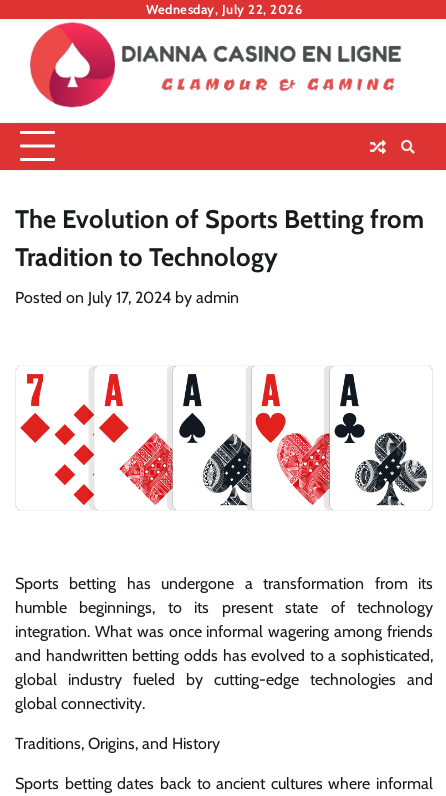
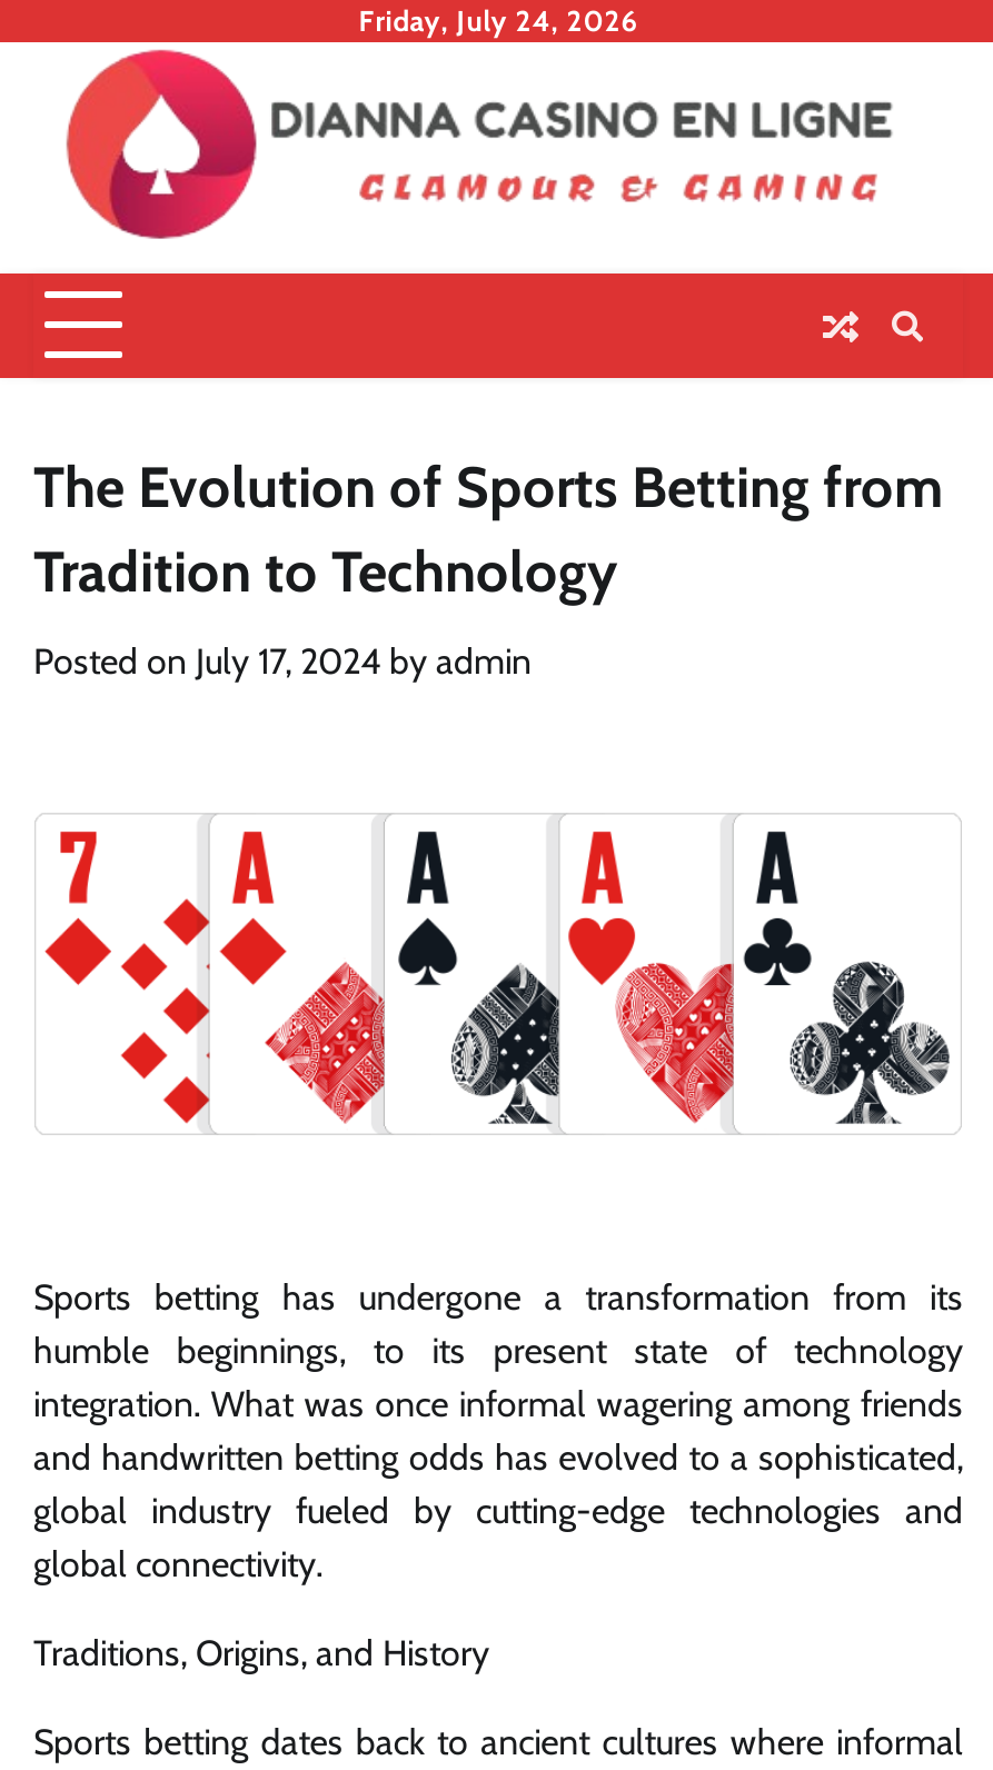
- Wednesday, July 22, 2026
+ Friday, July 24, 2026
